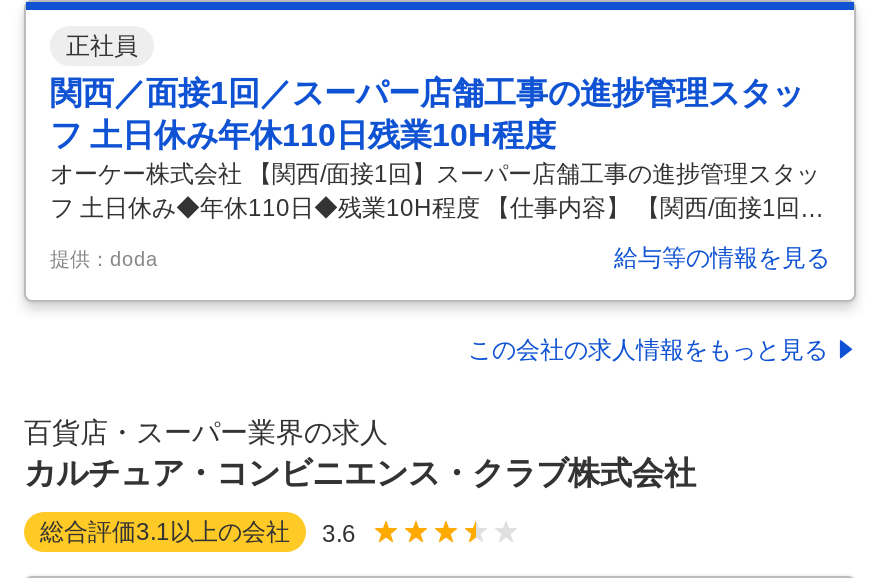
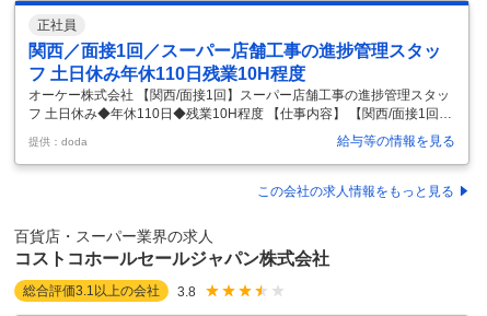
- カルチュア・コンビニエンス・クラブ株式会社
+ コストコホールセールジャパン株式会社

- 総合評価3.1以上の会社 3.6
+ 総合評価3.1以上の会社 3.8
